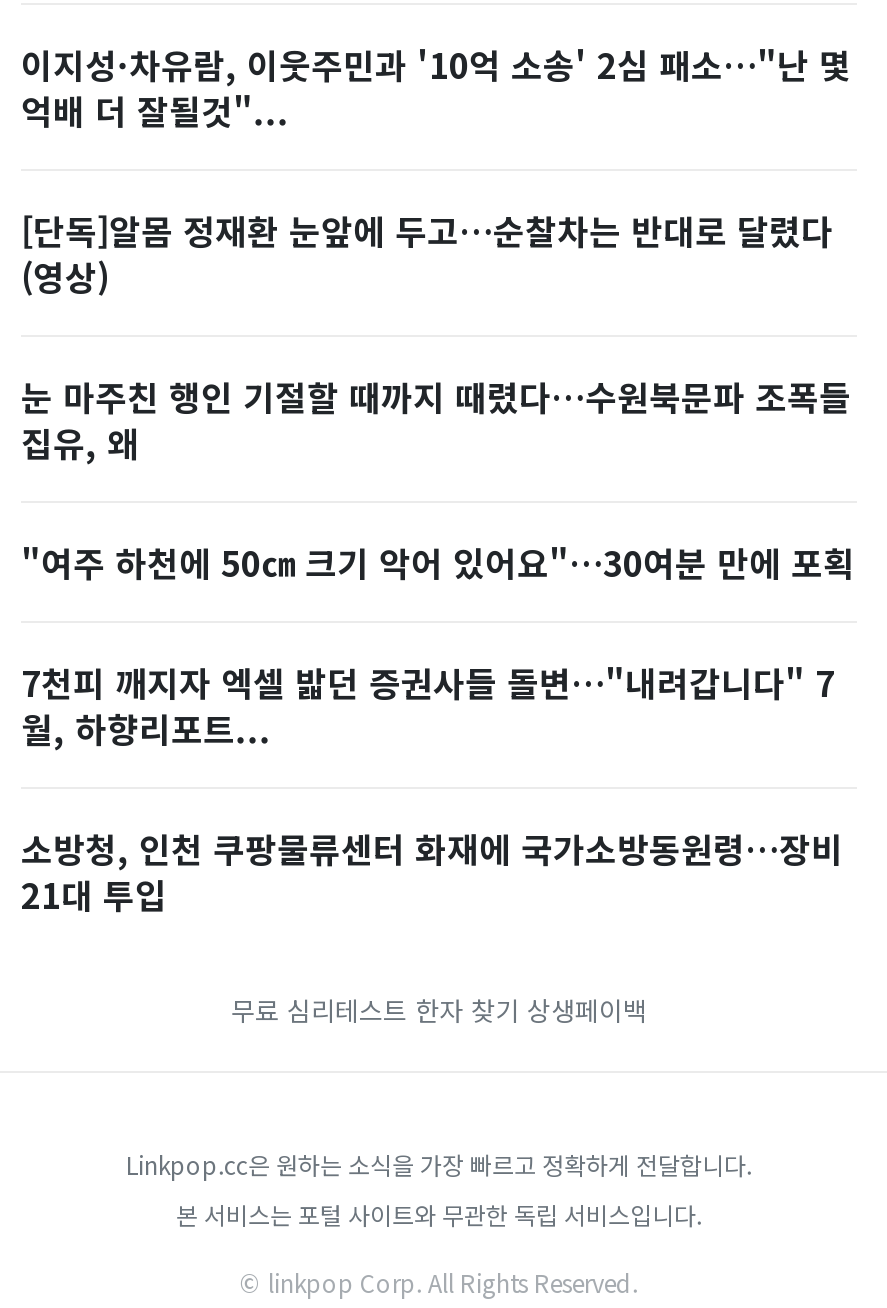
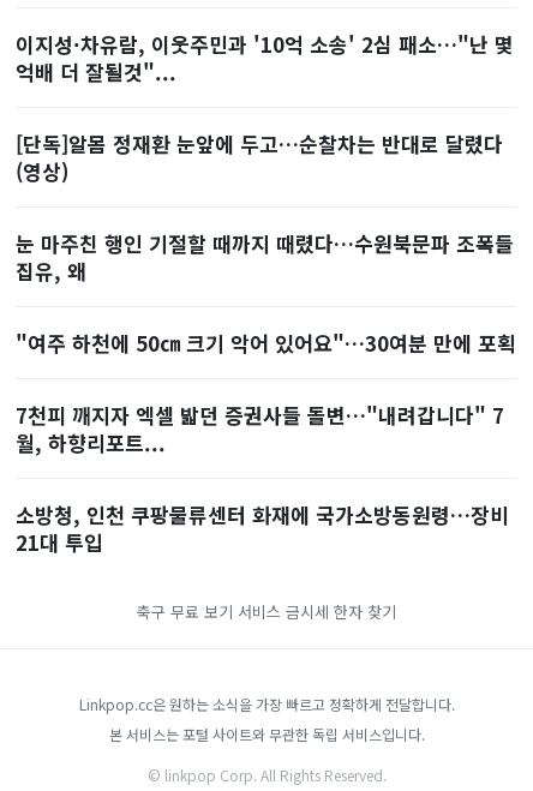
- 무료 심리테스트 한자 찾기 상생페이백
+ 축구 무료 보기 서비스 금시세 한자 찾기
